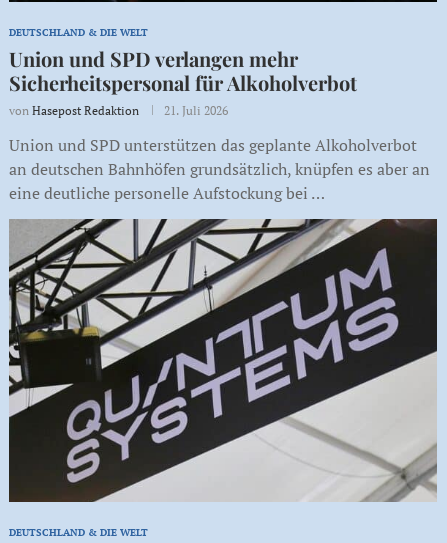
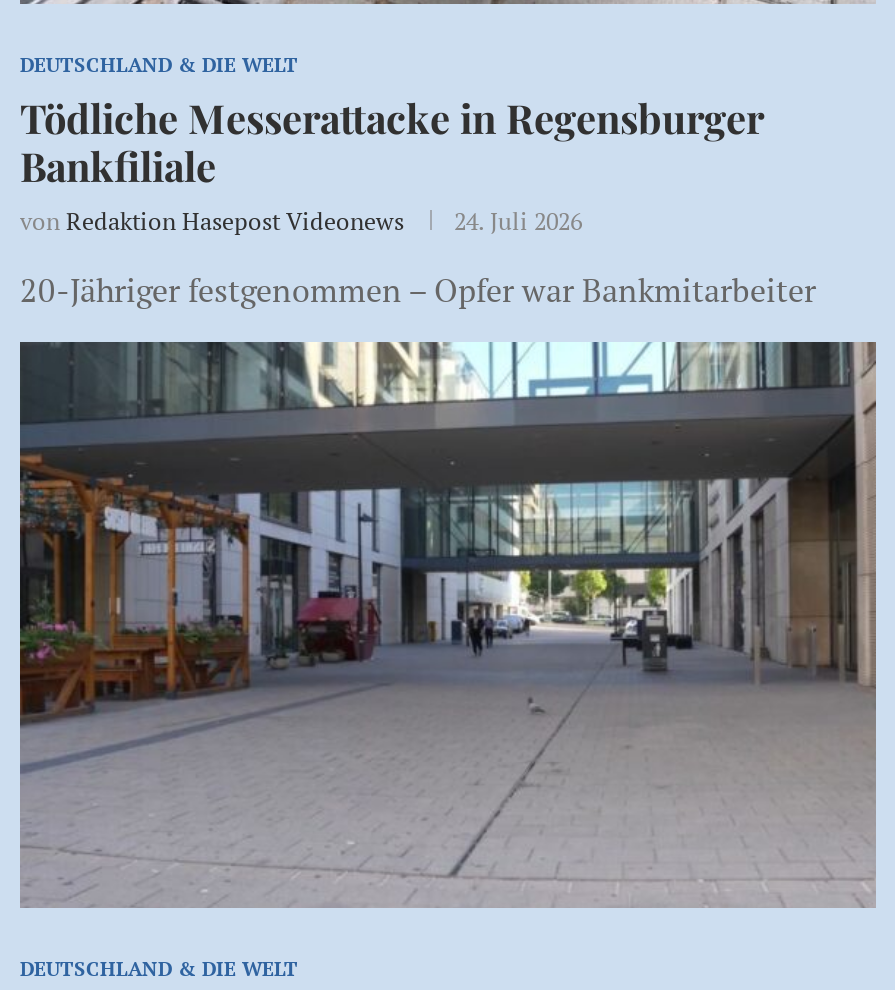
- Union und SPD verlangen mehr
- Sicherheitspersonal für Alkoholverbot
- von Hasepost Redaktion
- 21. Juli 2026
+ Tödliche Messerattacke in Regensburger
+ Bankfiliale
+ von Redaktion Hasepost Videonews
+ 24. Juli 2026

- Union und SPD unterstützen das geplante Alkoholverbot
- an deutschen Bahnhöfen grundsätzlich, knüpfen es aber an
- eine deutliche personelle Aufstockung bei …
+ 20-Jähriger festgenommen – Opfer war Bankmitarbeiter

- [image]
+ [image]
